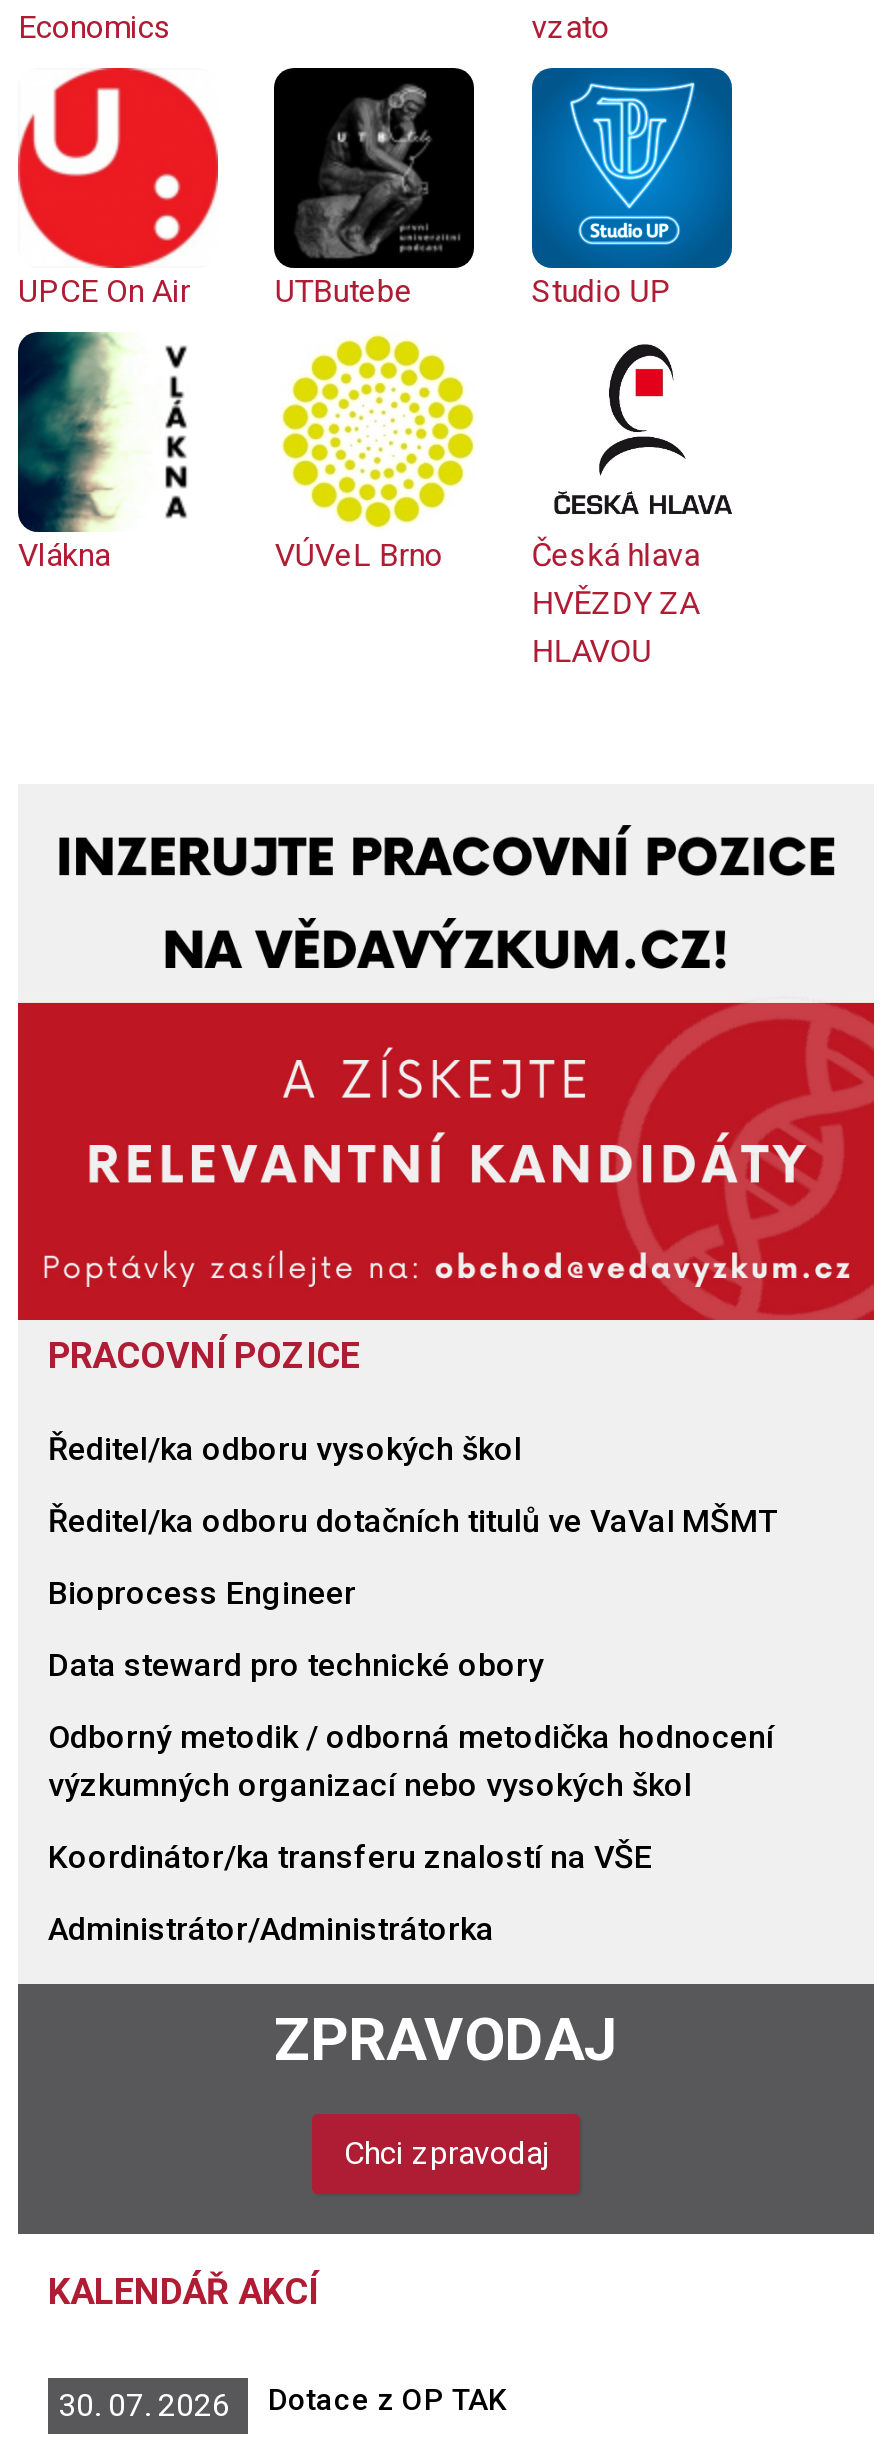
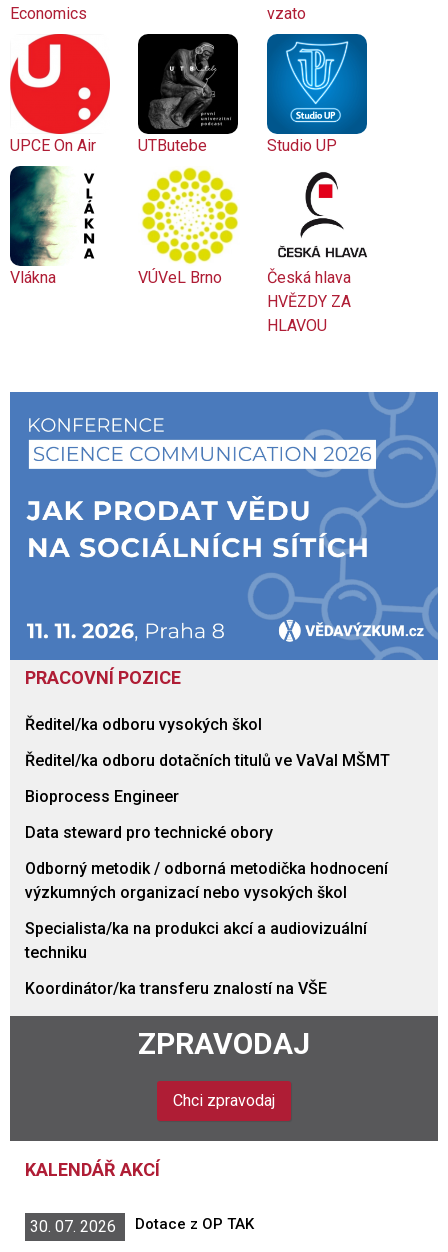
- [image]
+ [image]

+ Specialista/ka na produkci akcí a audiovizuální
+ techniku

moved down: Koordinátor/ka transferu znalostí na VŠE

- Administrátor/Administrátorka
